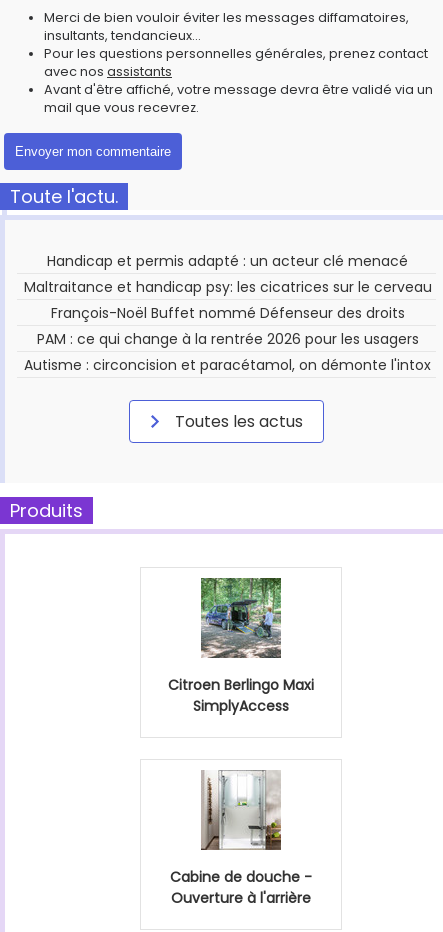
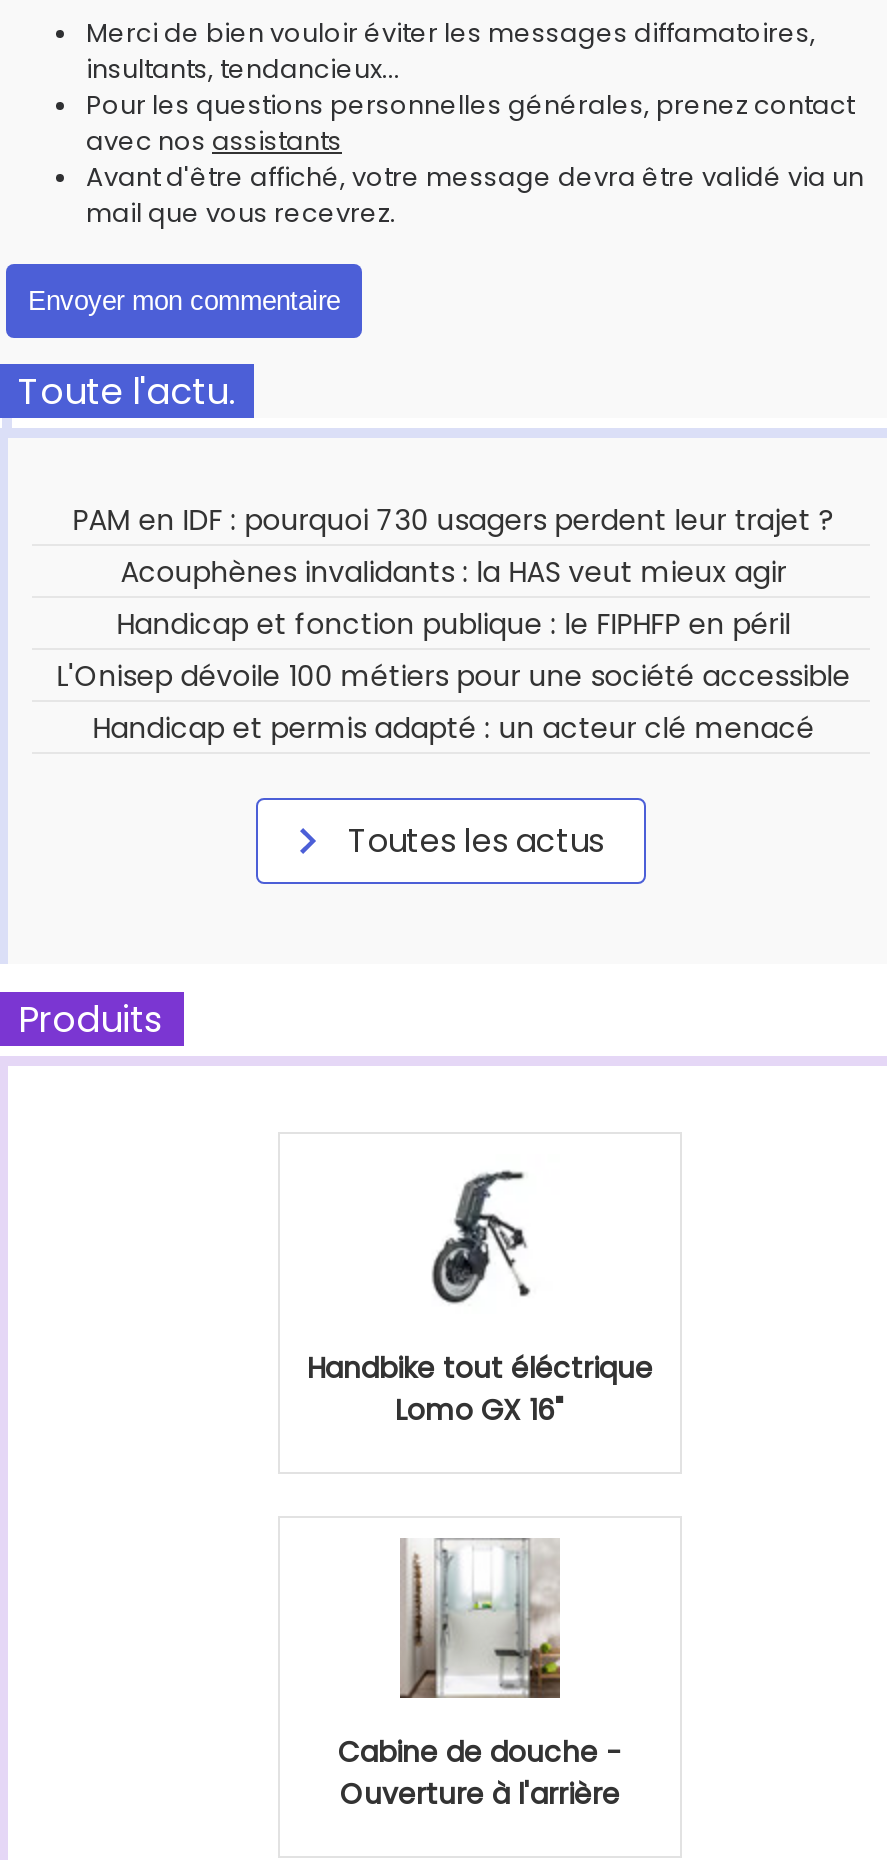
+ PAM en IDF : pourquoi 730 usagers perdent leur trajet ?
+ Acouphènes invalidants : la HAS veut mieux agir
+ Handicap et fonction publique : le FIPHFP en péril
+ L'Onisep dévoile 100 métiers pour une société accessible

moved down: Handicap et permis adapté : un acteur clé menacé

- Maltraitance et handicap psy: les cicatrices sur le cerveau
- François-Noël Buffet nommé Défenseur des droits
- PAM : ce qui change à la rentrée 2026 pour les usagers
- Autisme : circoncision et paracétamol, on démonte l'intox

- [image]
- Citroen Berlingo Maxi
- SimplyAccess
+ [image]
+ Handbike tout éléctrique
+ Lomo GX 16"
